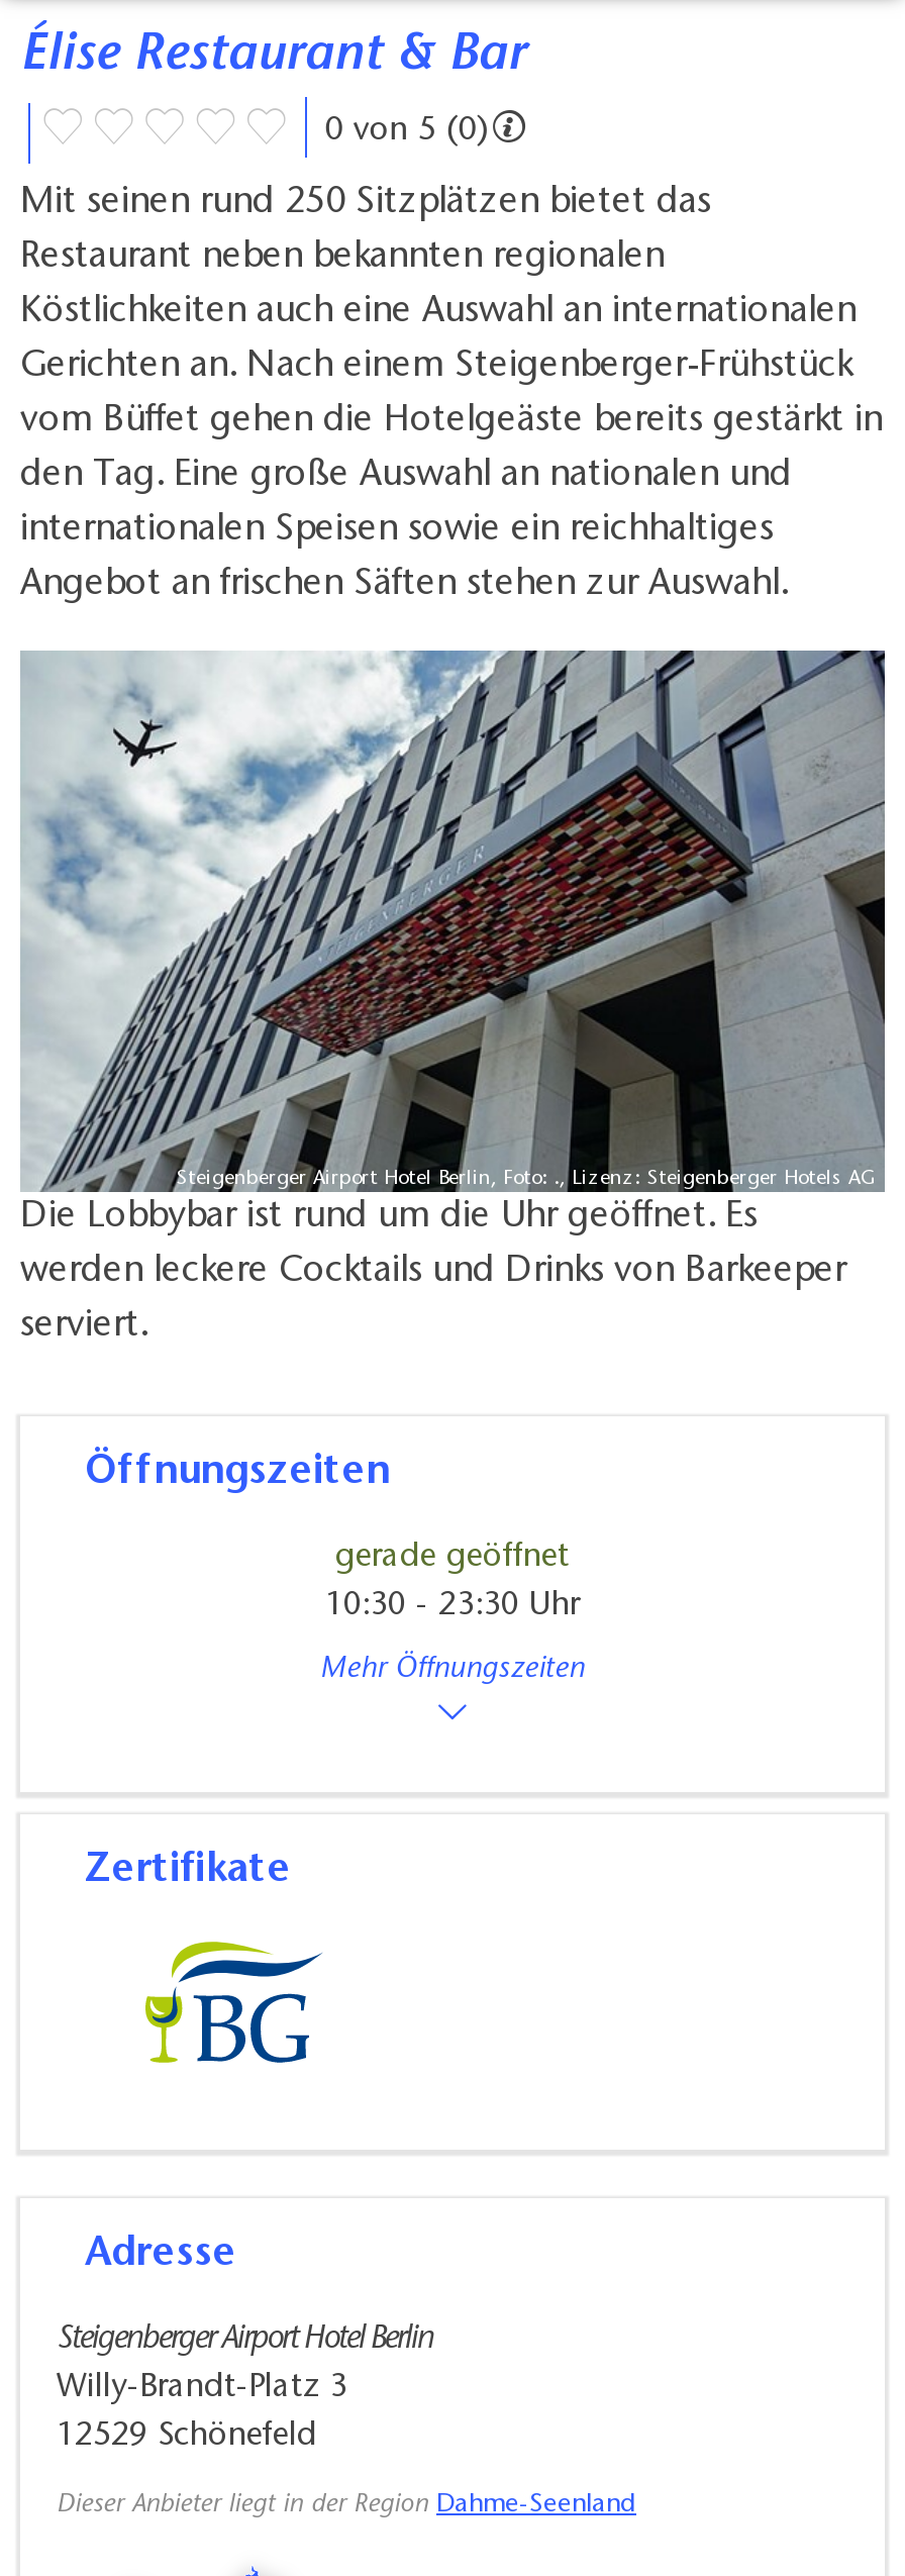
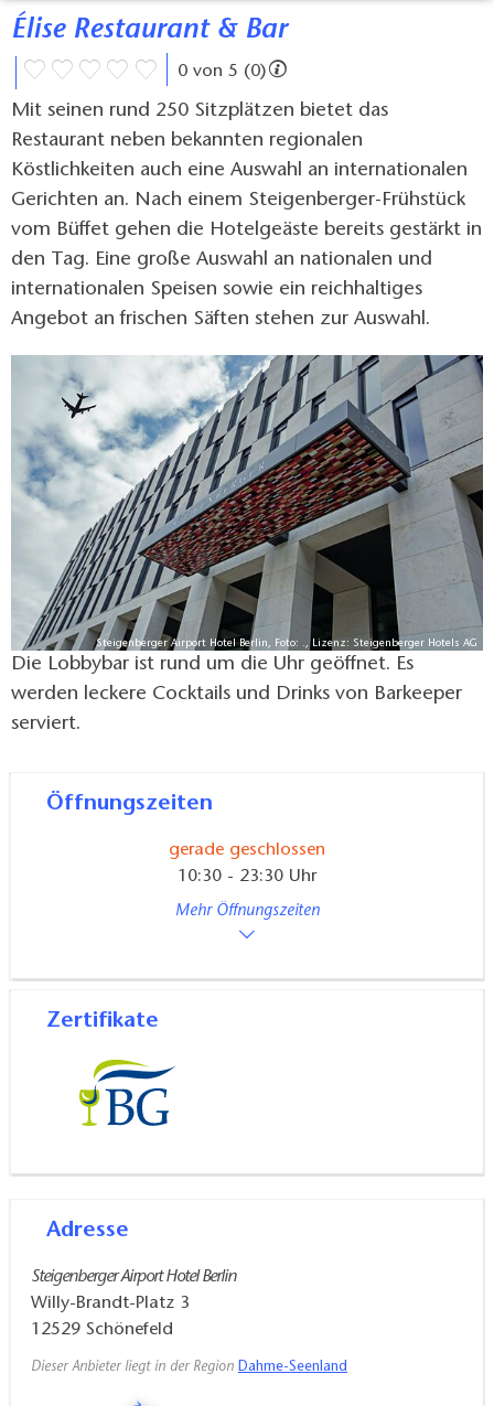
- gerade geöffnet
+ gerade geschlossen
